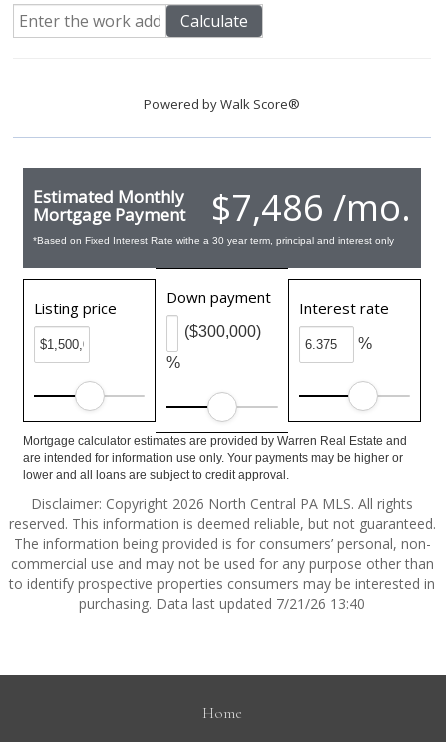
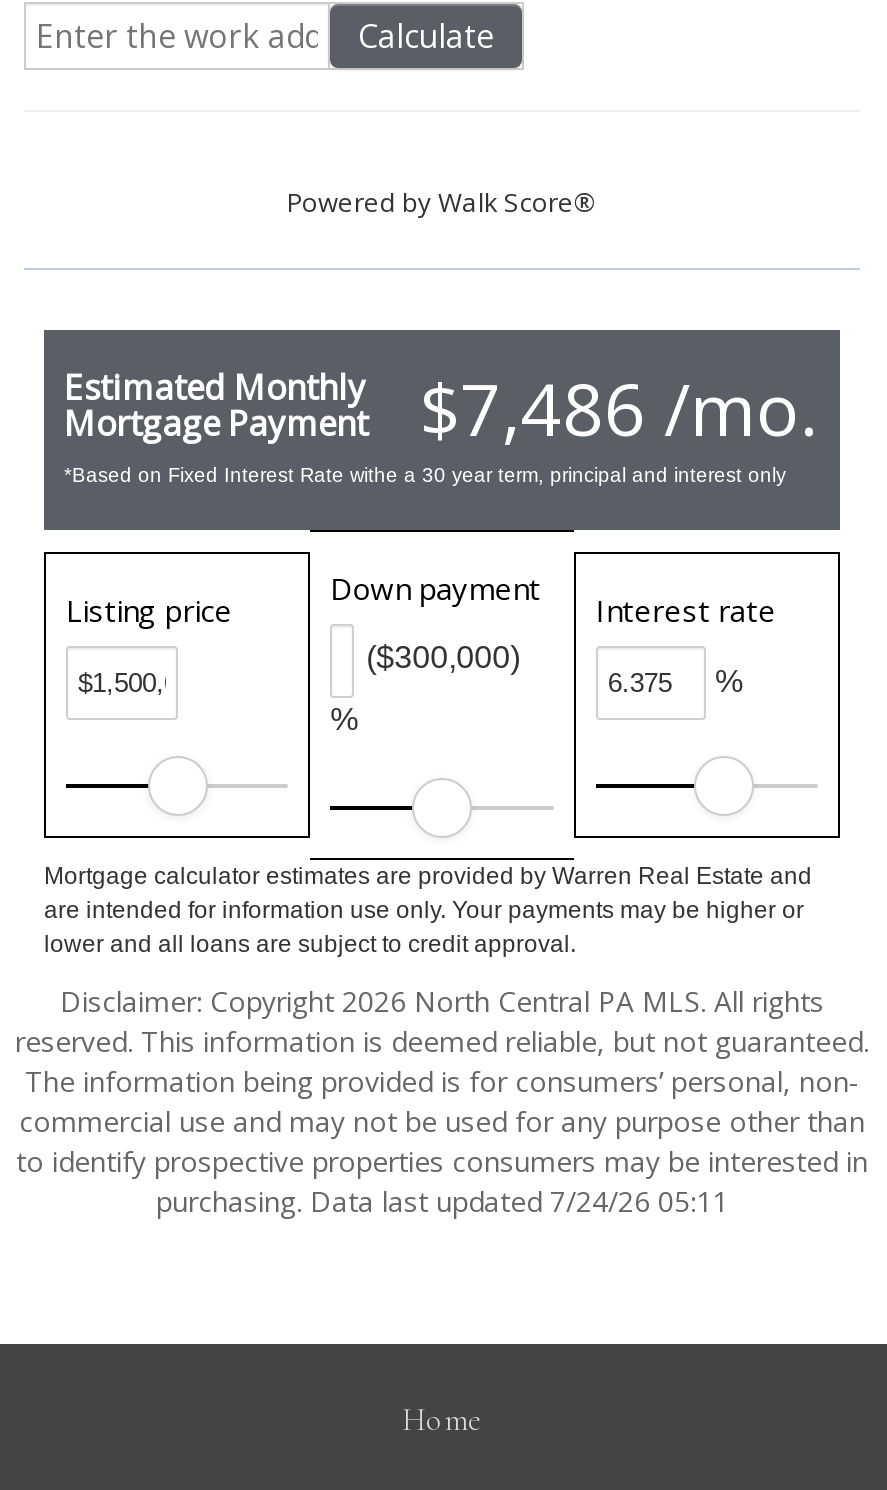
- purchasing. Data last updated 7/21/26 13:40
+ purchasing. Data last updated 7/24/26 05:11
